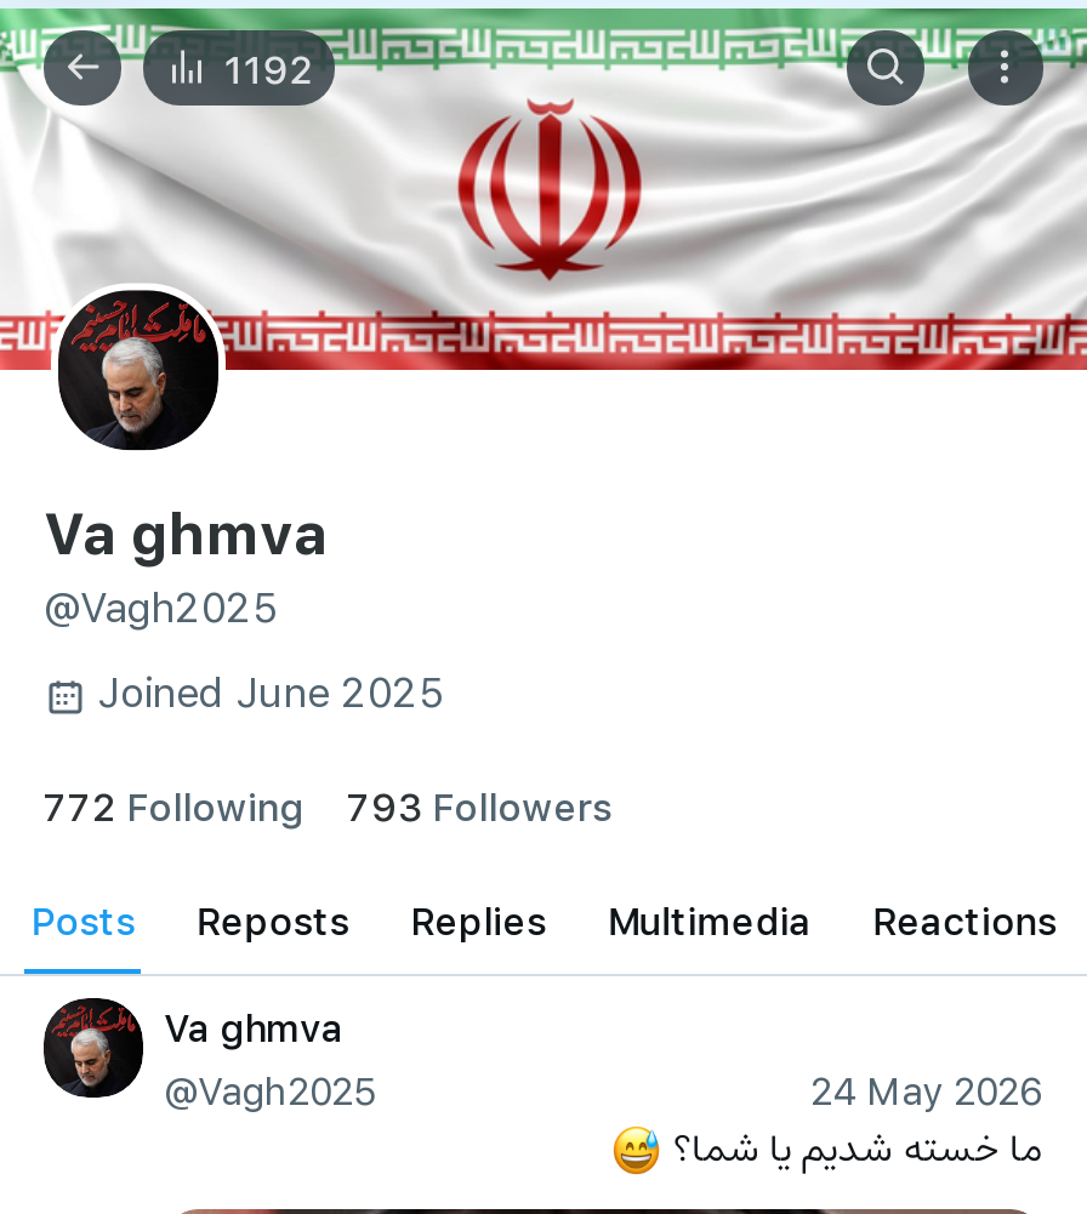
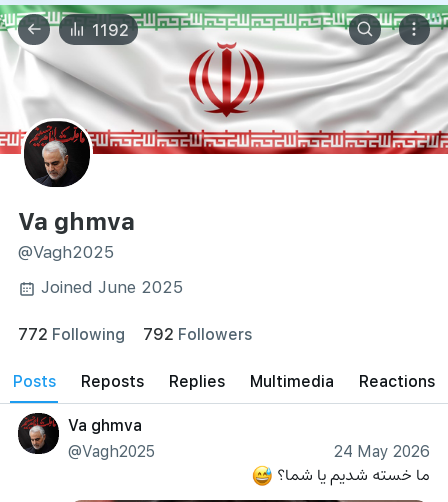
- 772 Following 793 Followers
+ 772 Following 792 Followers
